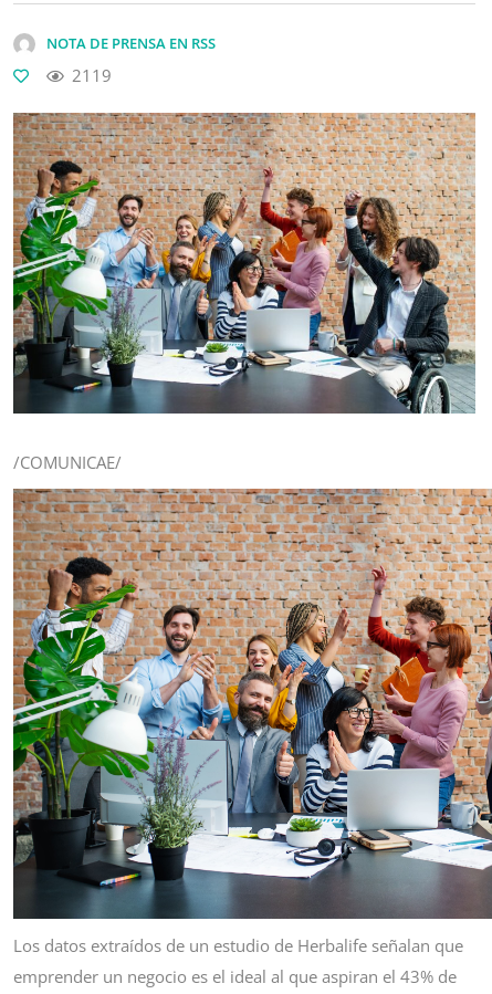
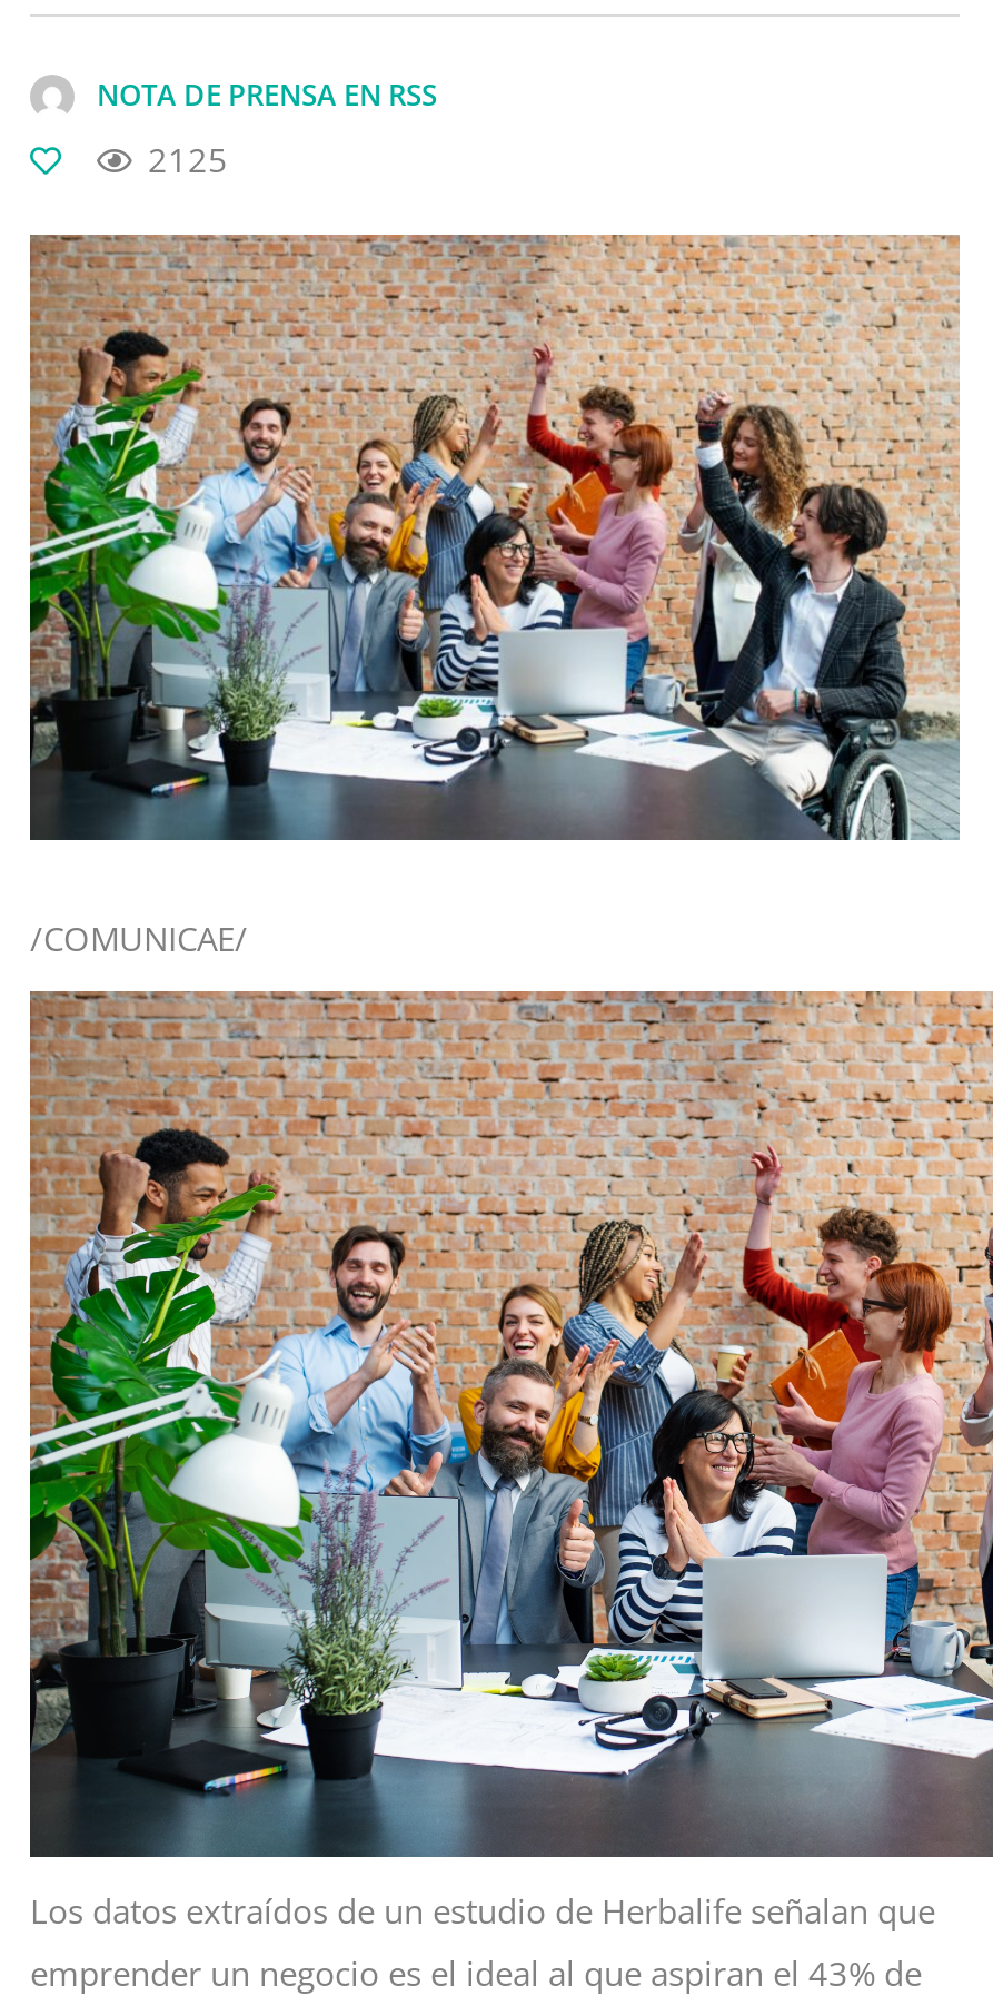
- 2119
+ 2125
